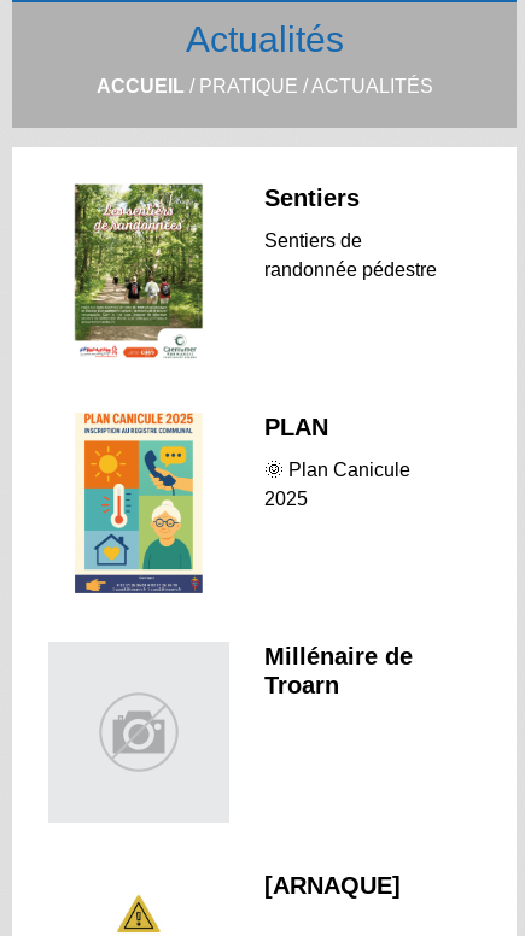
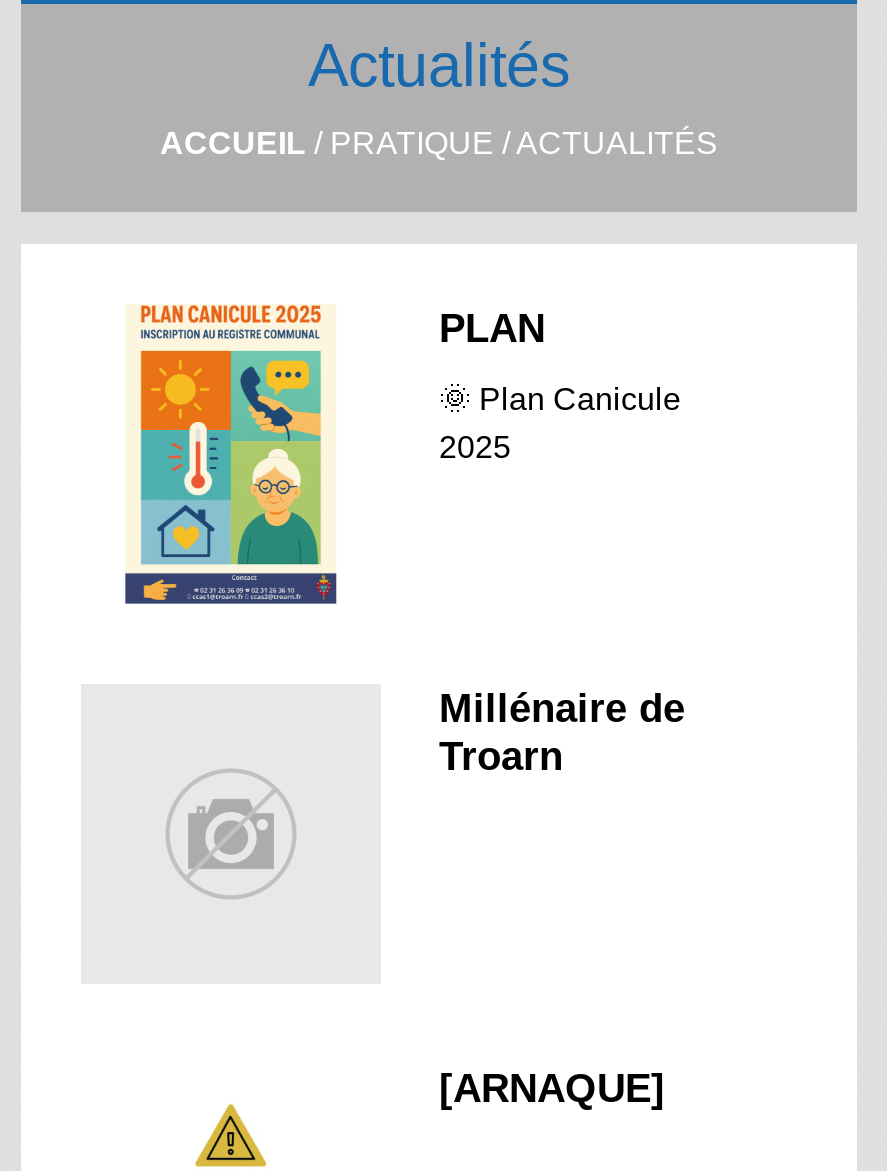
- [image]

- Sentiers
- Sentiers de
- randonnée pédestre
